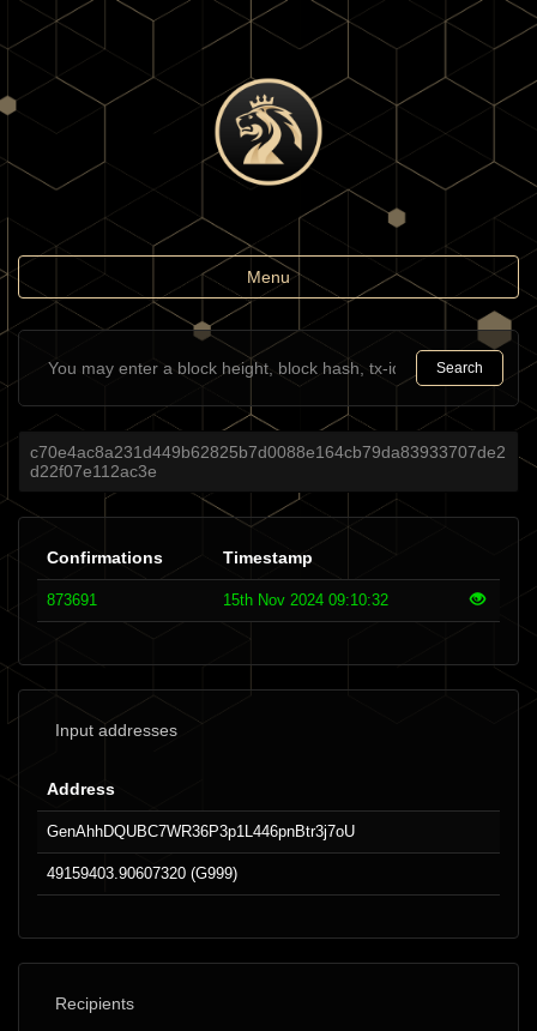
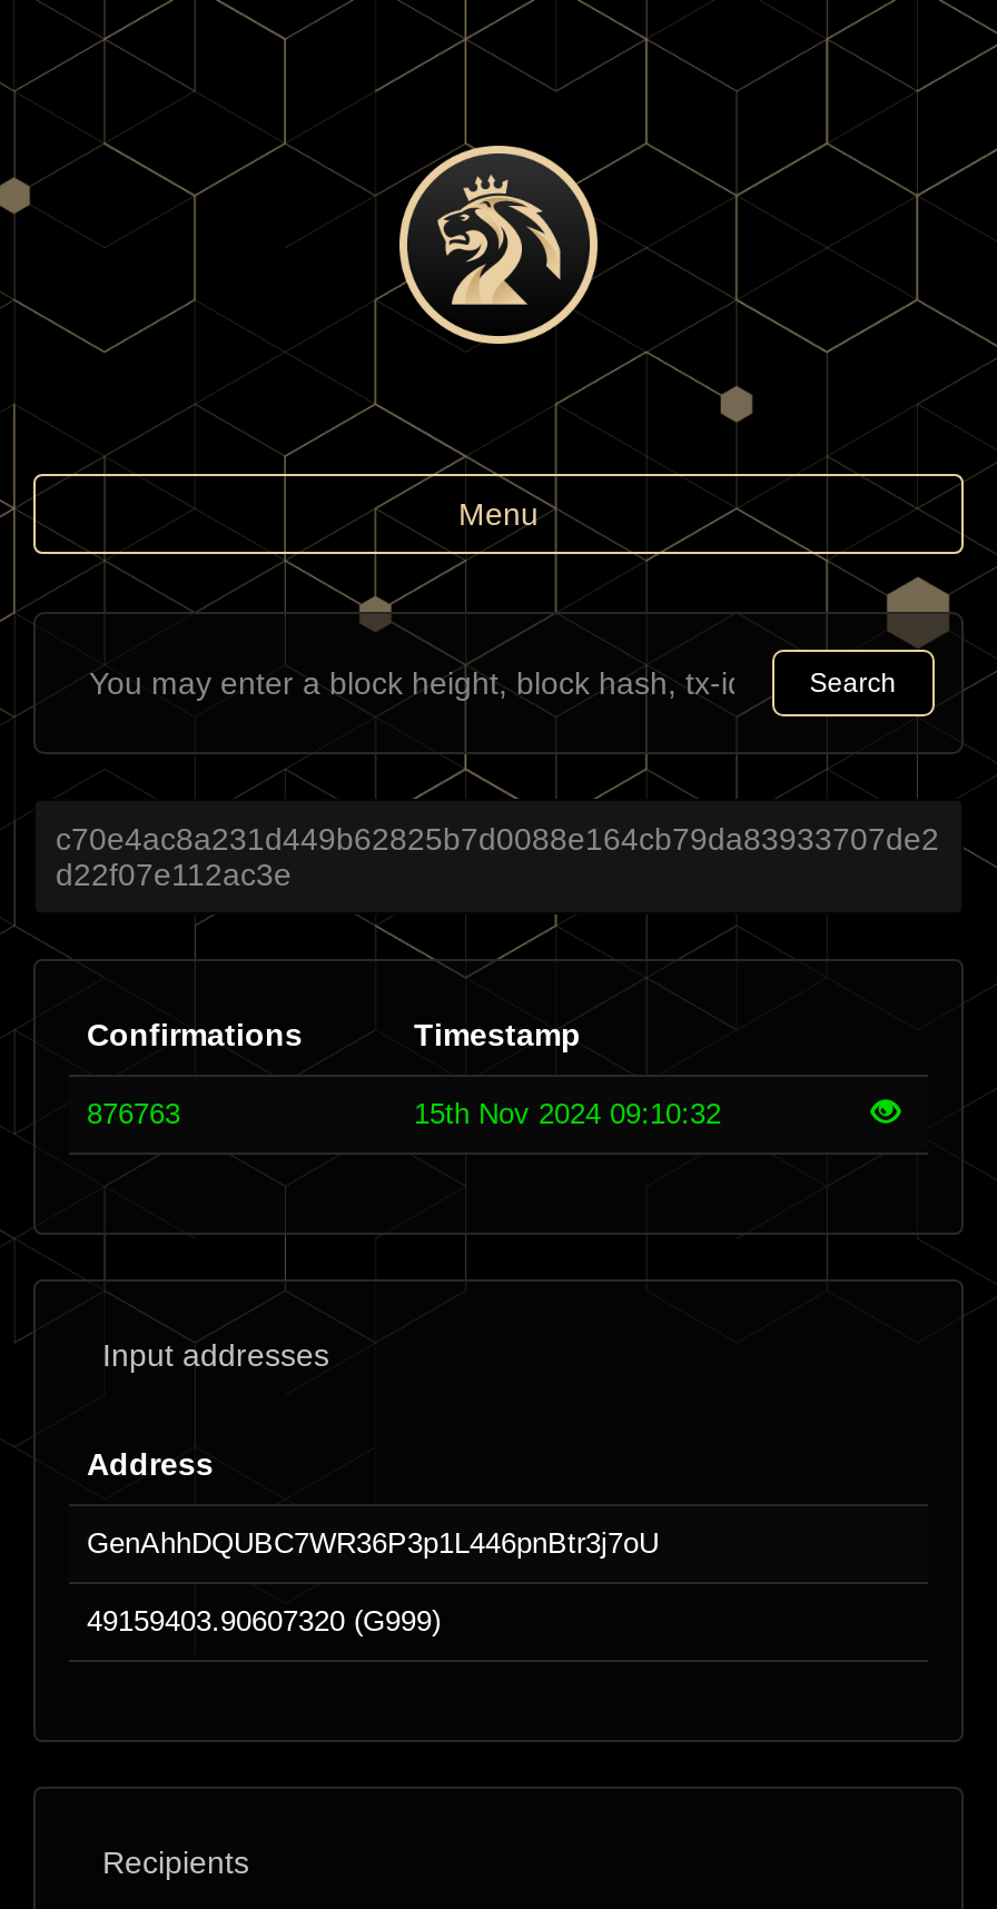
- 873691
+ 876763
